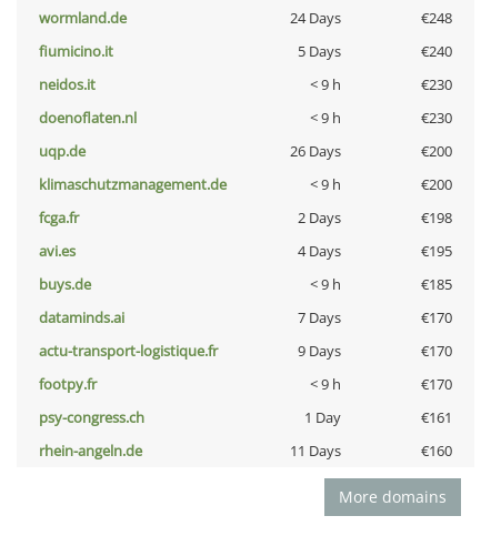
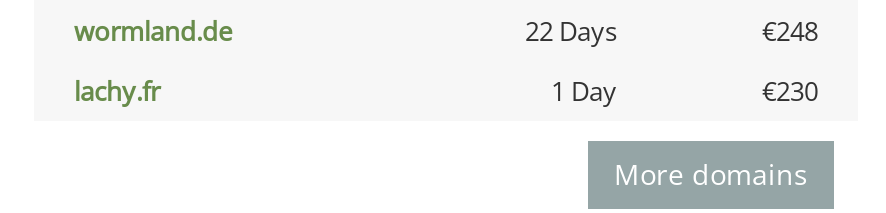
- 24 Days
+ 22 Days

- fiumicino.it
- 5 Days
- €240
- neidos.it
- < 9 h
+ lachy.fr
+ 1 Day

- doenoflaten.nl
- < 9 h
- €230
- uqp.de
- 26 Days
- €200
- klimaschutzmanagement.de
- < 9 h
- €200
- fcga.fr
- 2 Days
- €198
- avi.es
- 4 Days
- €195
- buys.de
- < 9 h
- €185
- dataminds.ai
- 7 Days
- €170
- actu-transport-logistique.fr
- 9 Days
- €170
- footpy.fr
- < 9 h
- €170
- psy-congress.ch
- 1 Day
- €161
- rhein-angeln.de
- 11 Days
- €160
